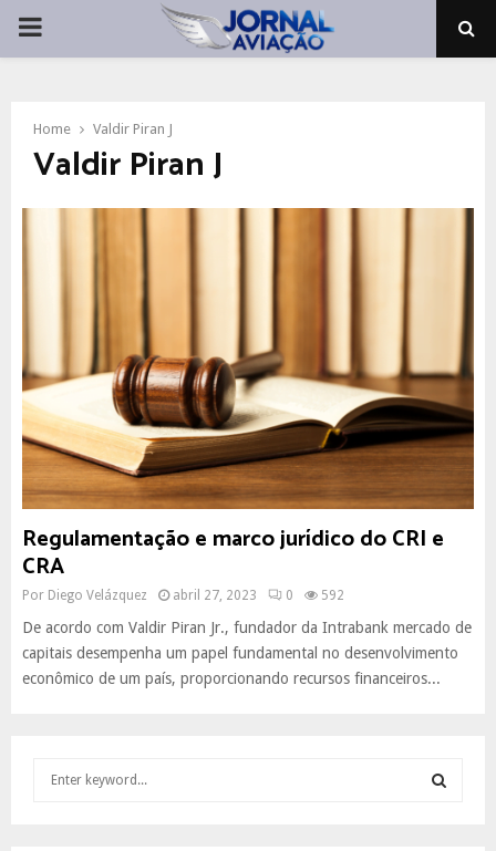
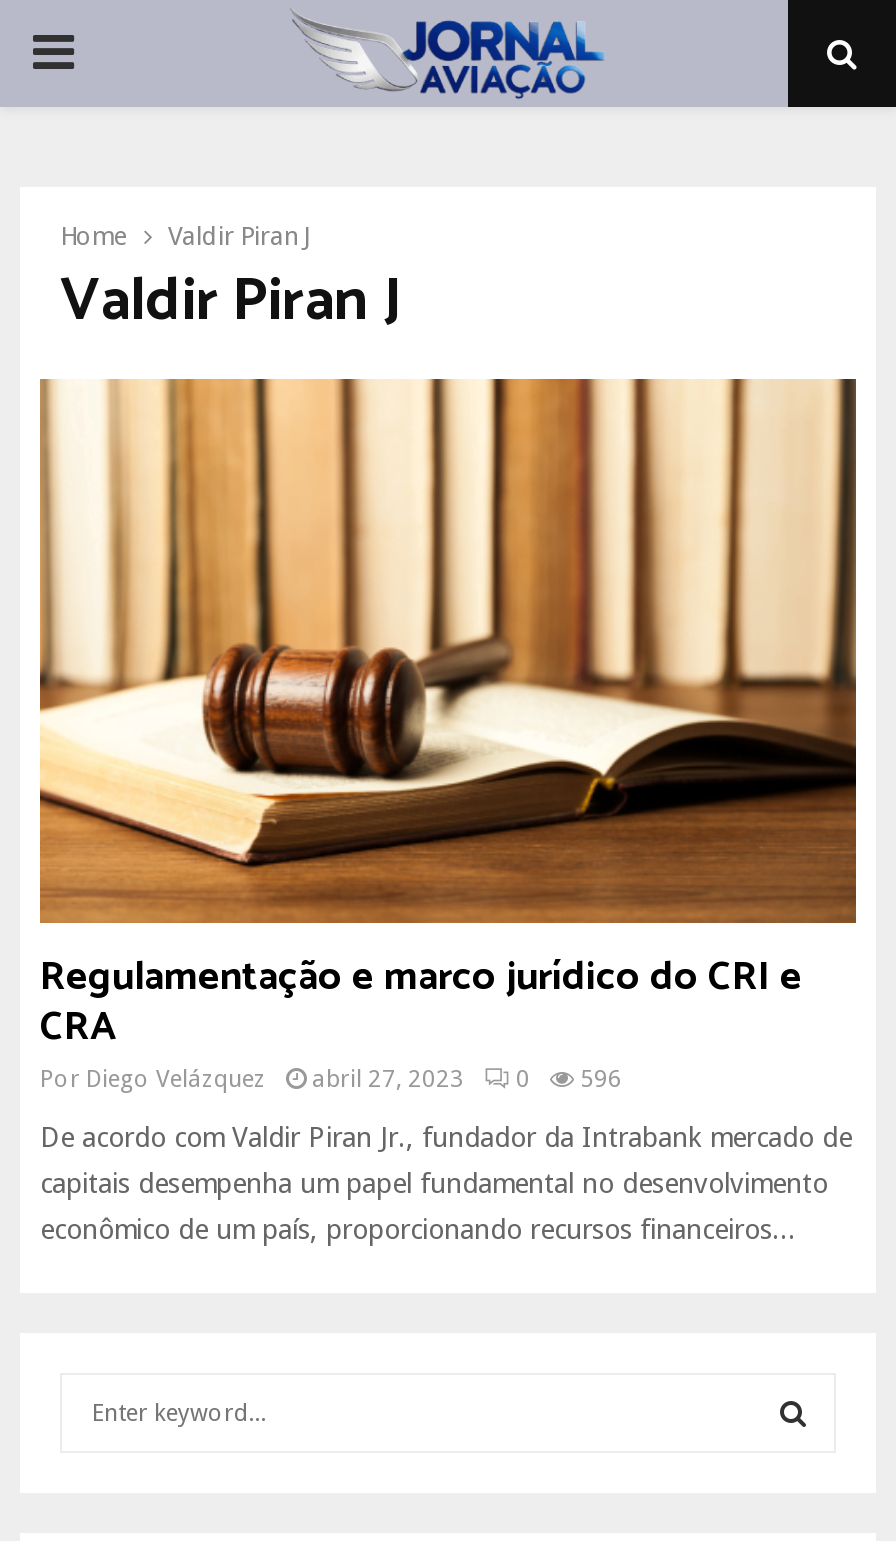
- Por Diego Velázquez abril 27, 2023 0 592
+ Por Diego Velázquez abril 27, 2023 0 596
